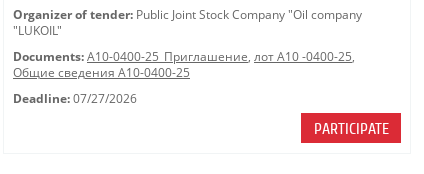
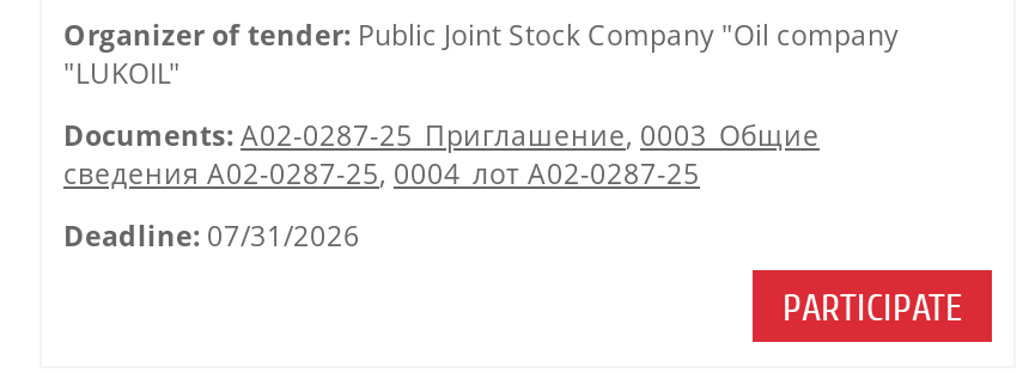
- Documents: A10-0400-25_Приглашение, лот А10 -0400-25,
- Общие сведения А10-0400-25
+ Documents: A02-0287-25_Приглашение, 0003_Общие
+ сведения А02-0287-25, 0004_лот А02-0287-25

- Deadline: 07/27/2026
+ Deadline: 07/31/2026
